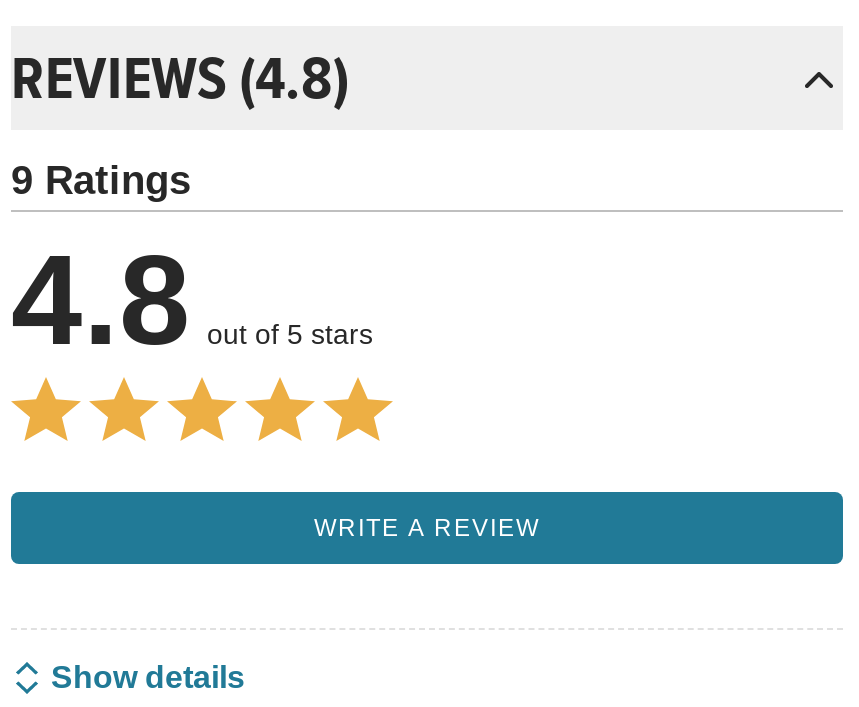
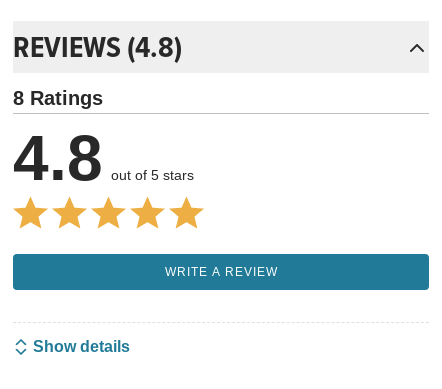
- 9 Ratings
+ 8 Ratings
